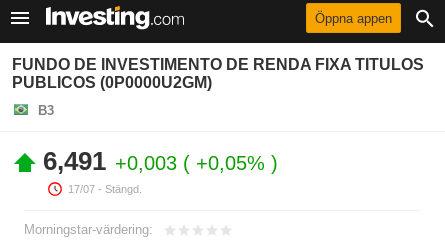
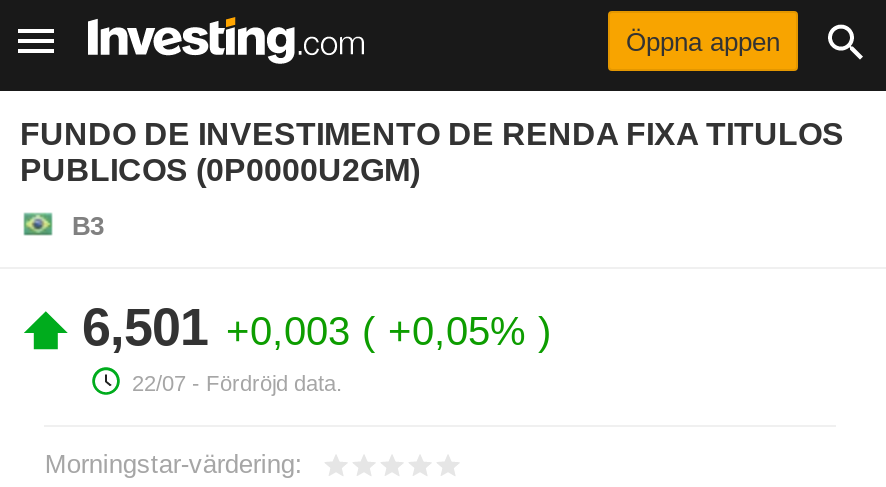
- 6,491 +0,003 +0,05%
- 17/07 - Stängd.
+ 6,501 +0,003 +0,05%
+ 22/07 - Fördröjd data.
